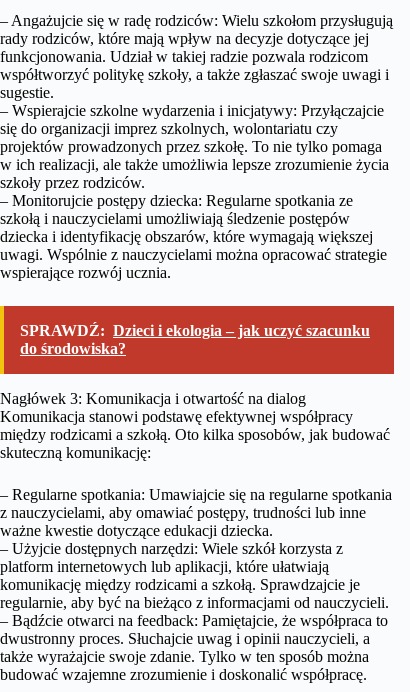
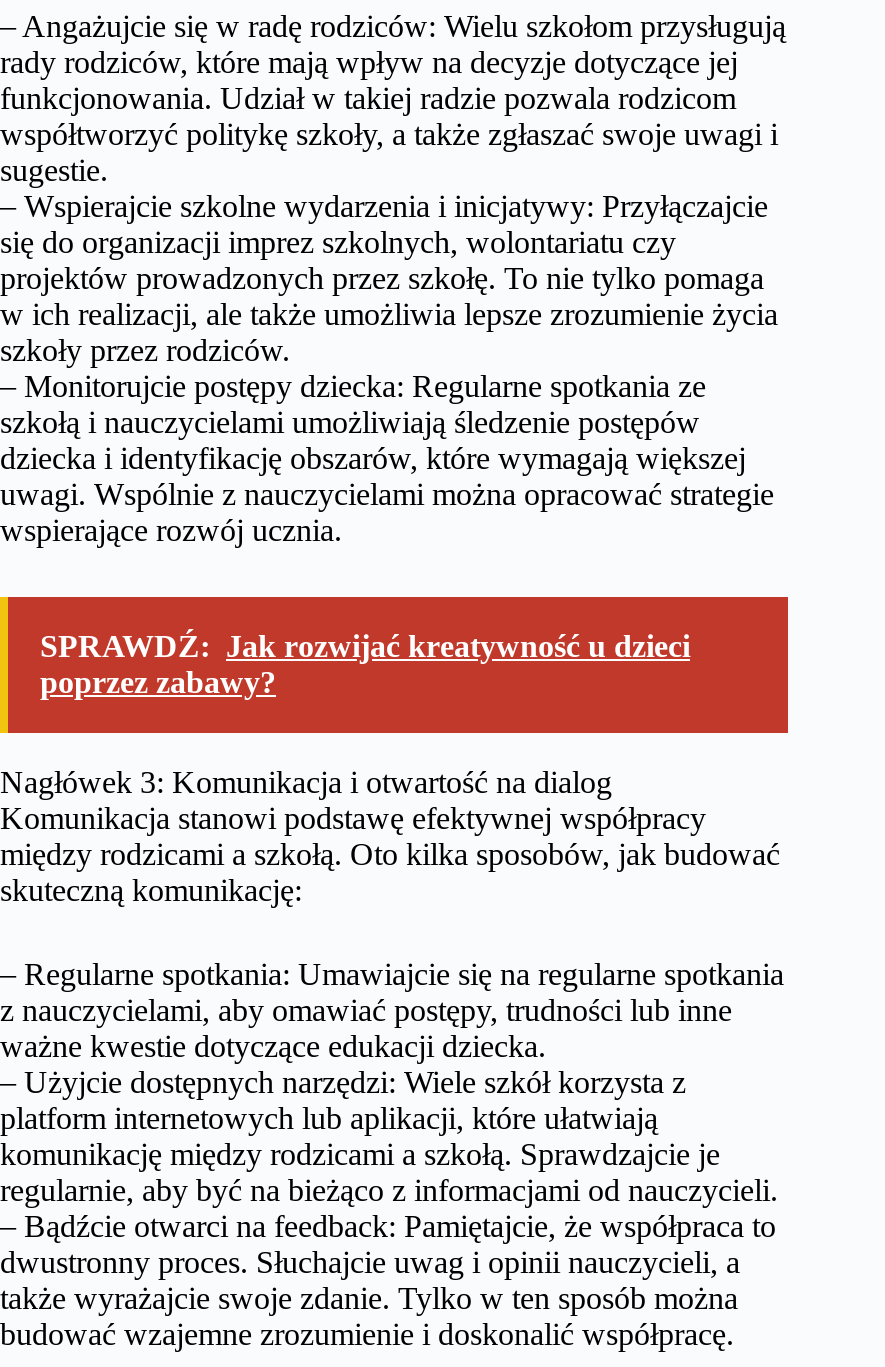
- SPRAWDŹ: Dzieci i ekologia – jak uczyć szacunku
- do środowiska?
+ SPRAWDŹ: Jak rozwijać kreatywność u dzieci
+ poprzez zabawy?
